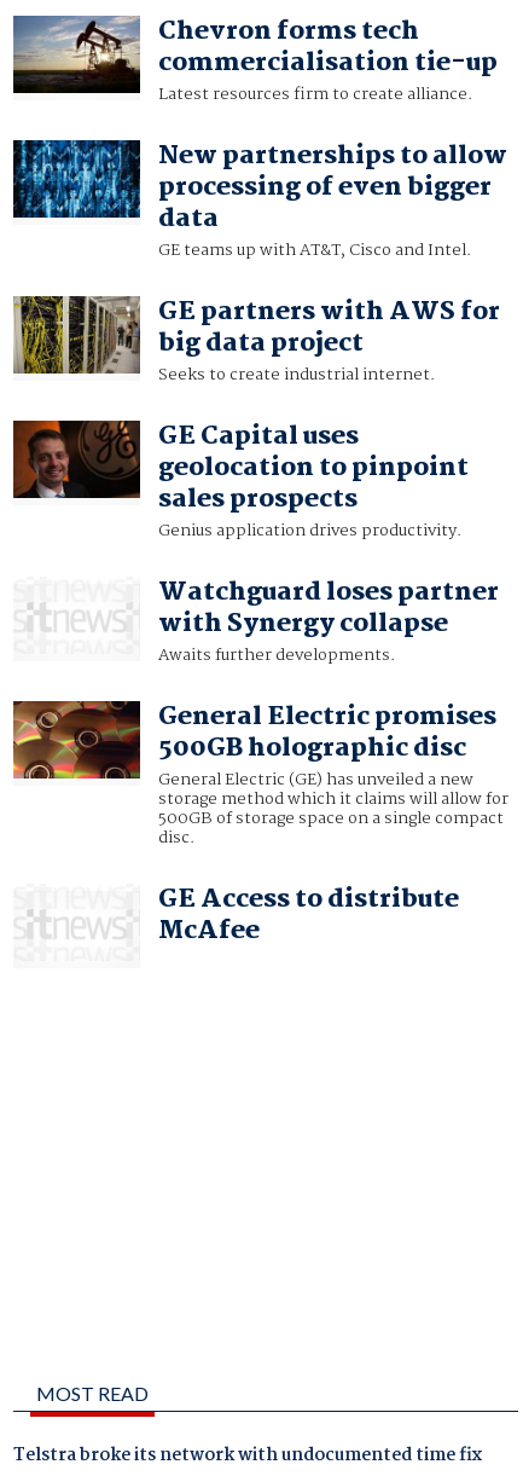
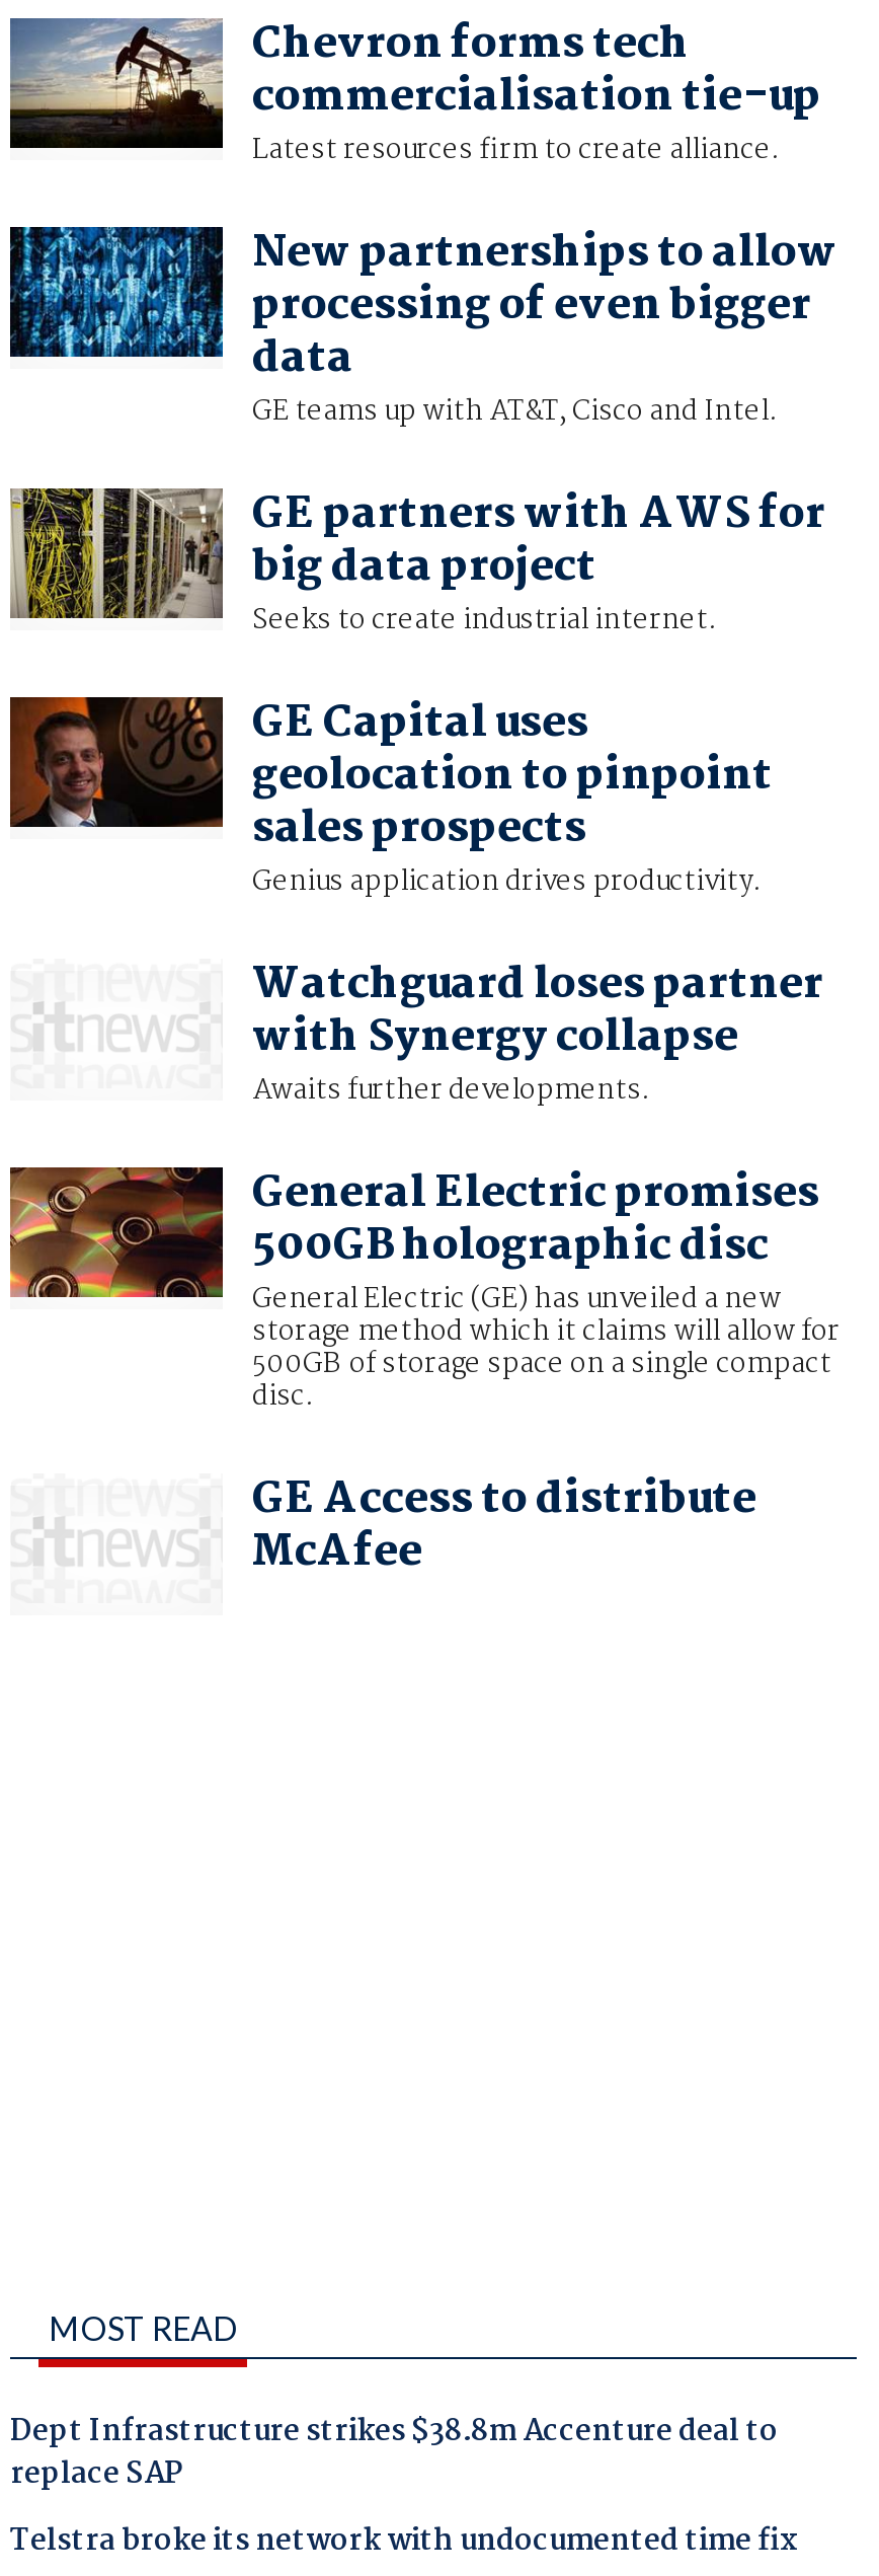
+ Dept Infrastructure strikes $38.8m Accenture deal to
+ replace SAP
